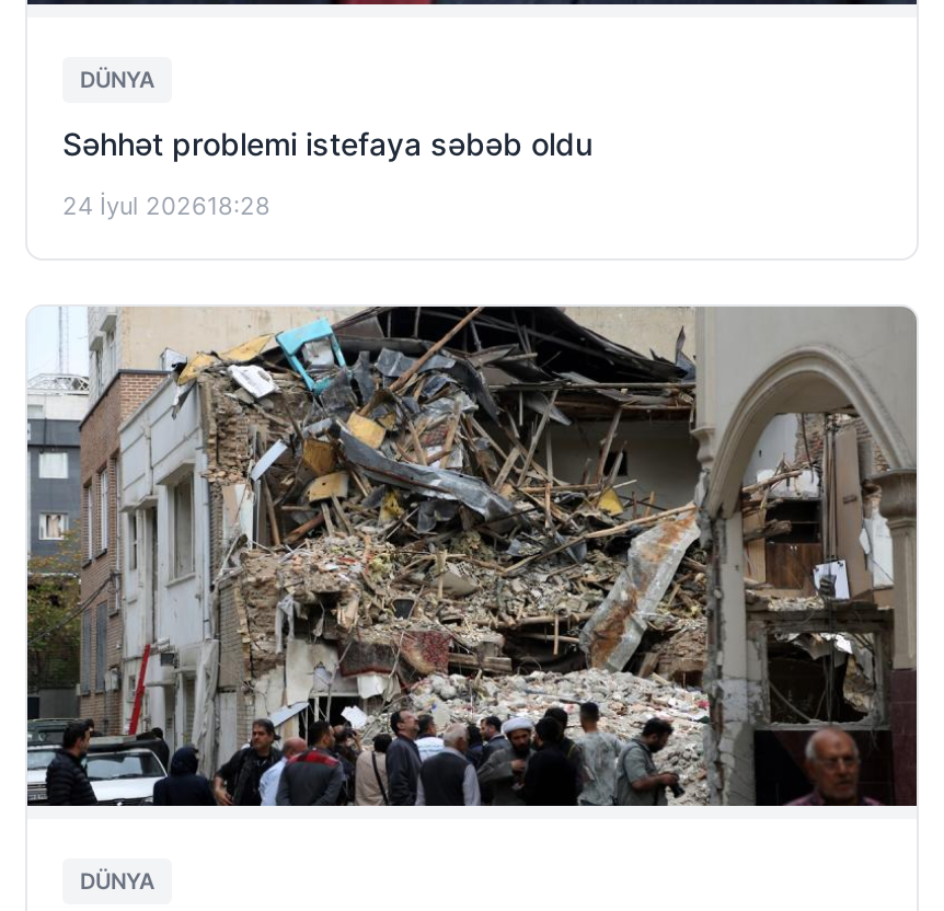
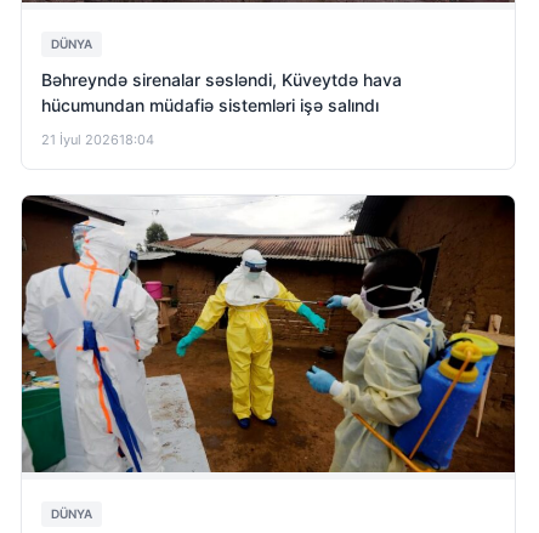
- Səhhət problemi istefaya səbəb oldu
+ Bəhreyndə sirenalar səsləndi, Küveytdə hava
+ hücumundan müdafiə sistemləri işə salındı

- 24 İyul 202618:28
+ 21 İyul 202618:04

- [image]
+ [image]
